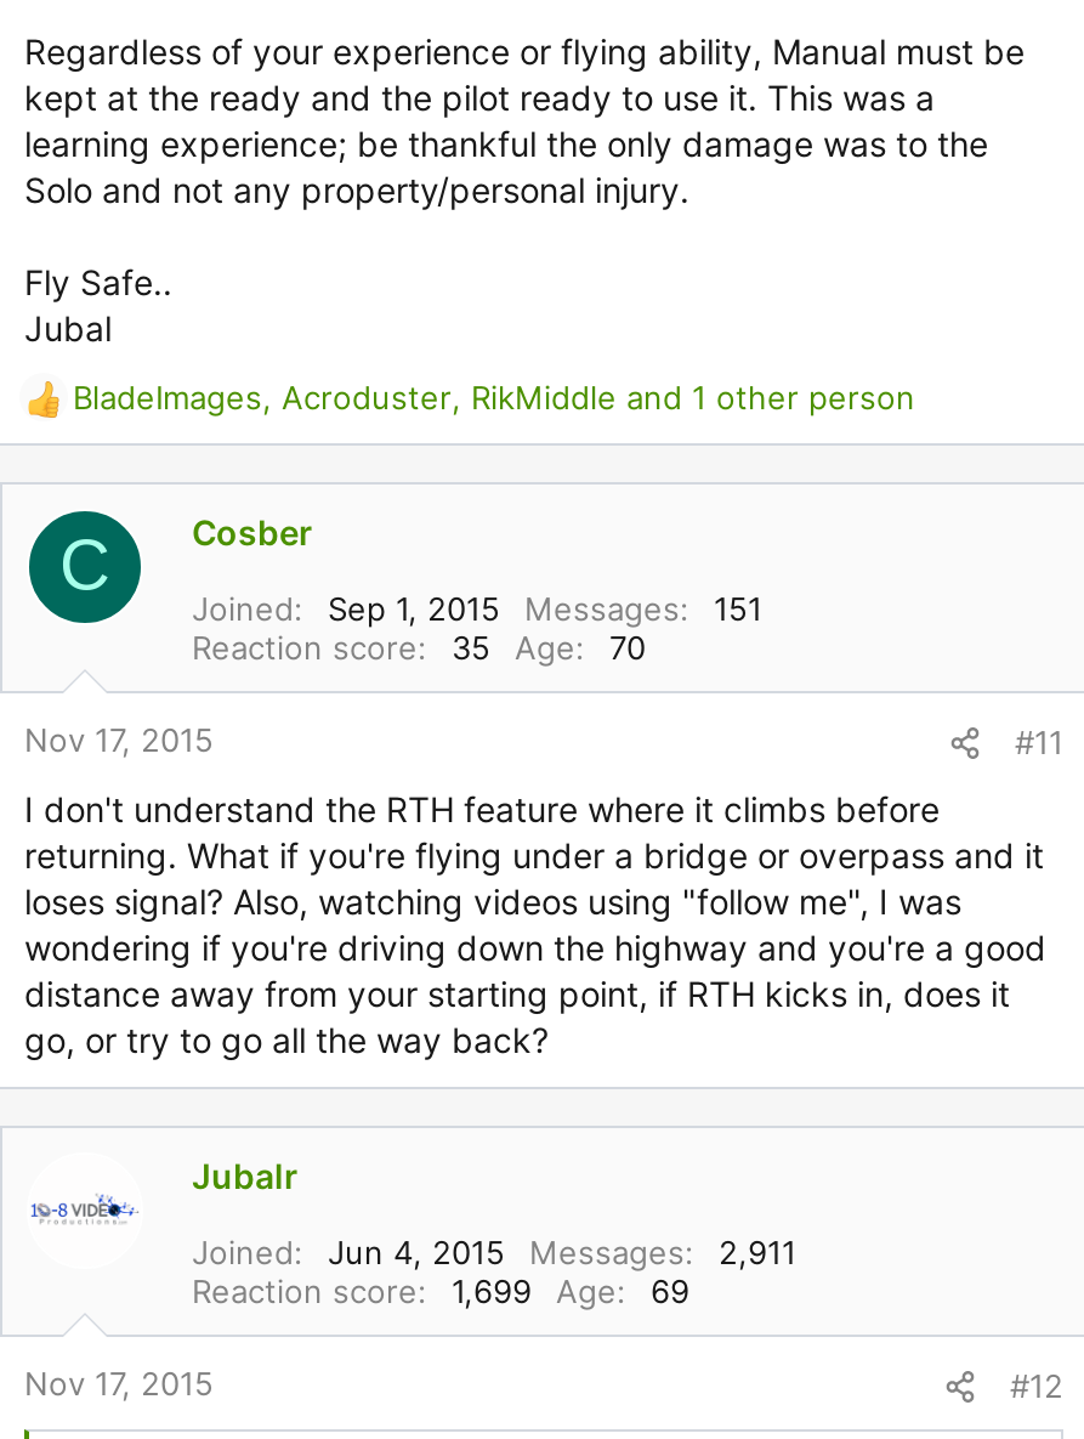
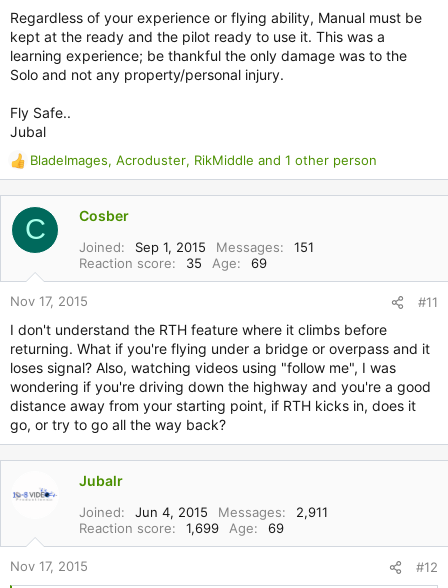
- Reaction score 35 Age 70
+ Reaction score 35 Age 69
